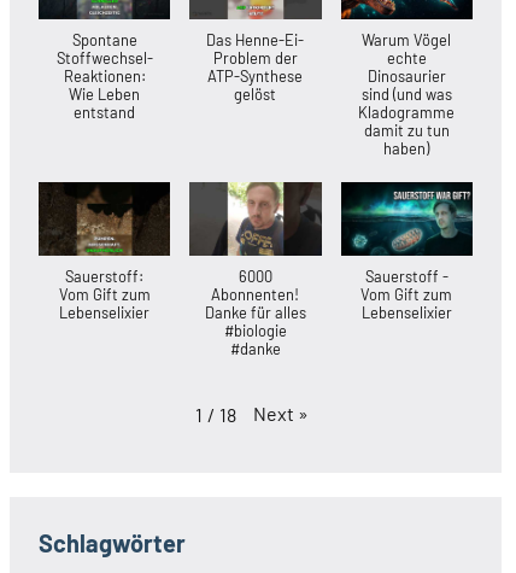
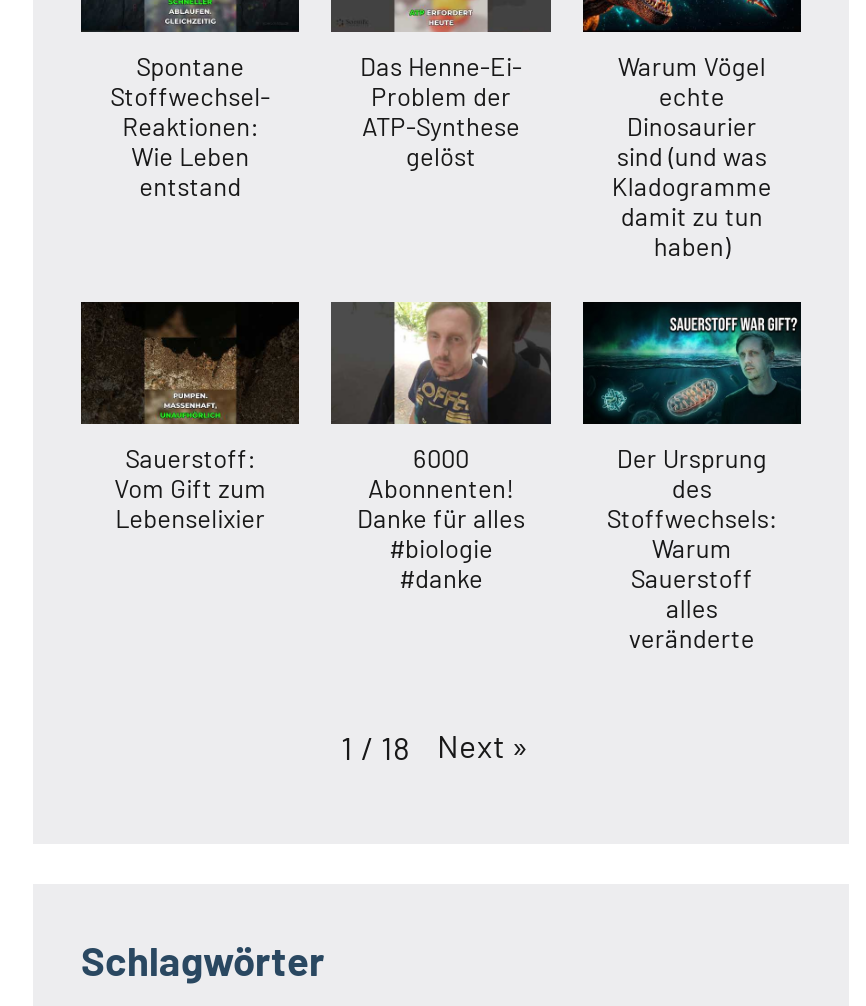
- Sauerstoff -
- Vom Gift zum
- Lebenselixier
+ Der Ursprung
+ des
+ Stoffwechsels:
+ Warum
+ Sauerstoff
+ alles
+ veränderte
